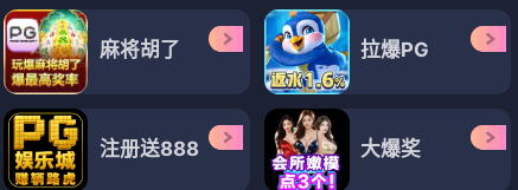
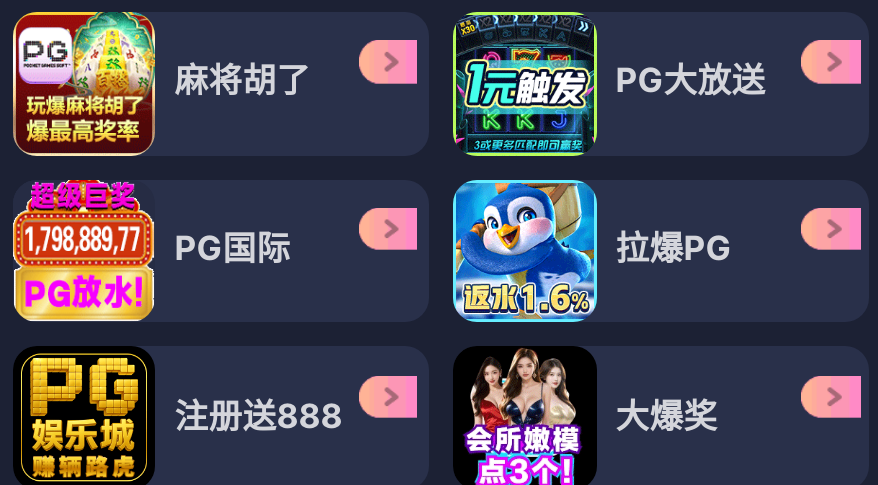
+ [image]
+ PG大放送

+ [image]
+ PG国际
